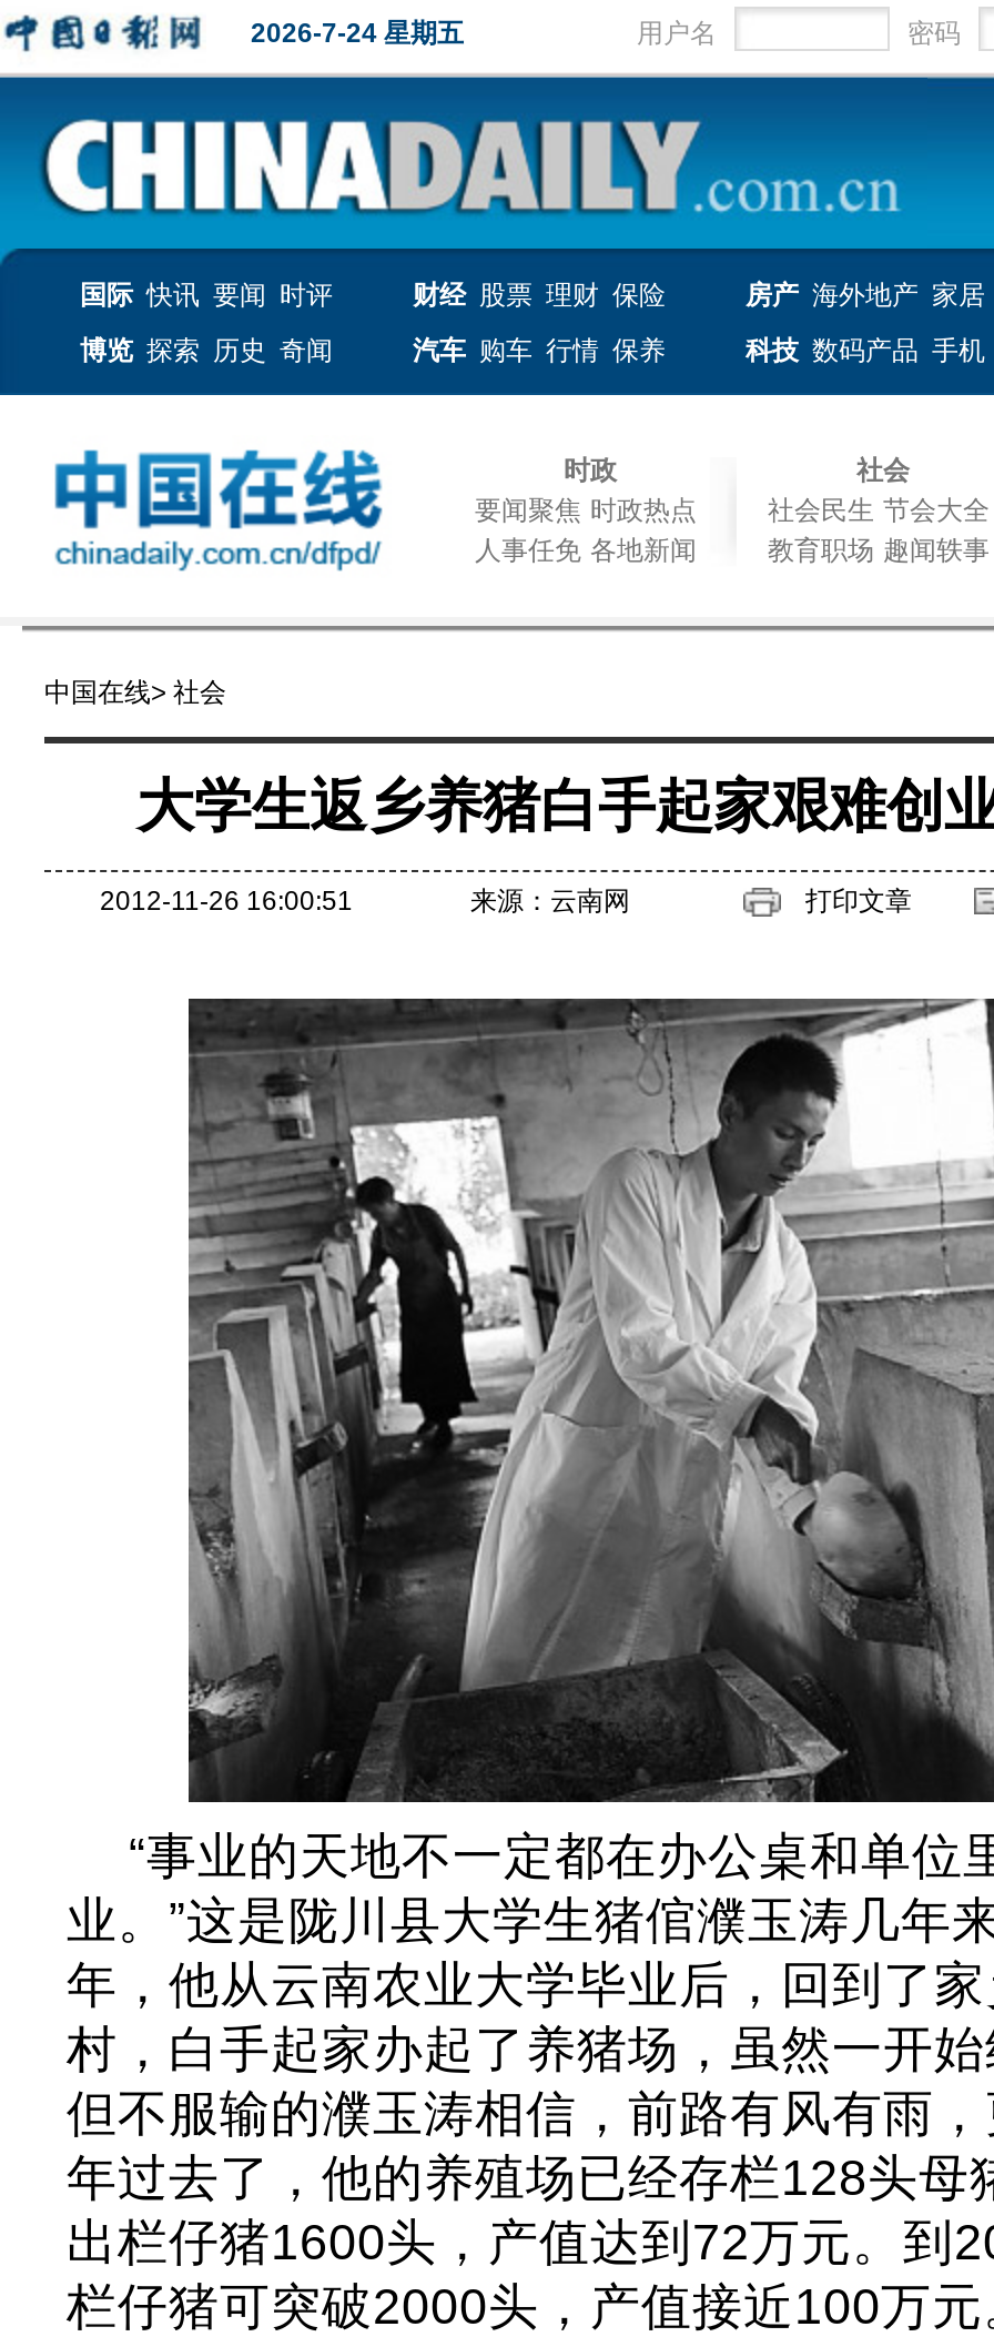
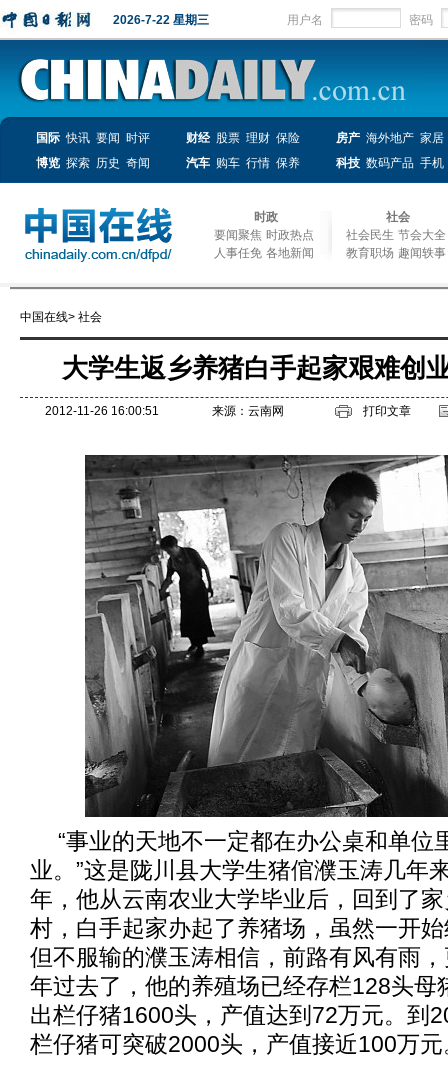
- 2026-7-24 星期五
+ 2026-7-22 星期三
